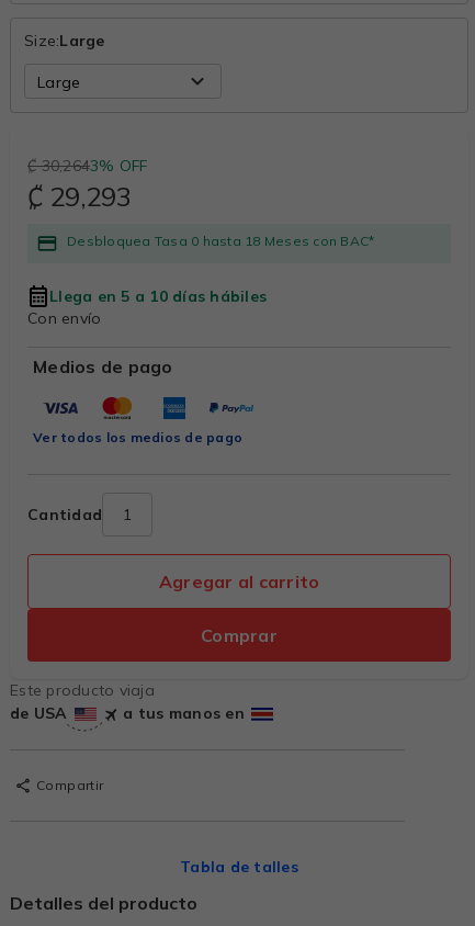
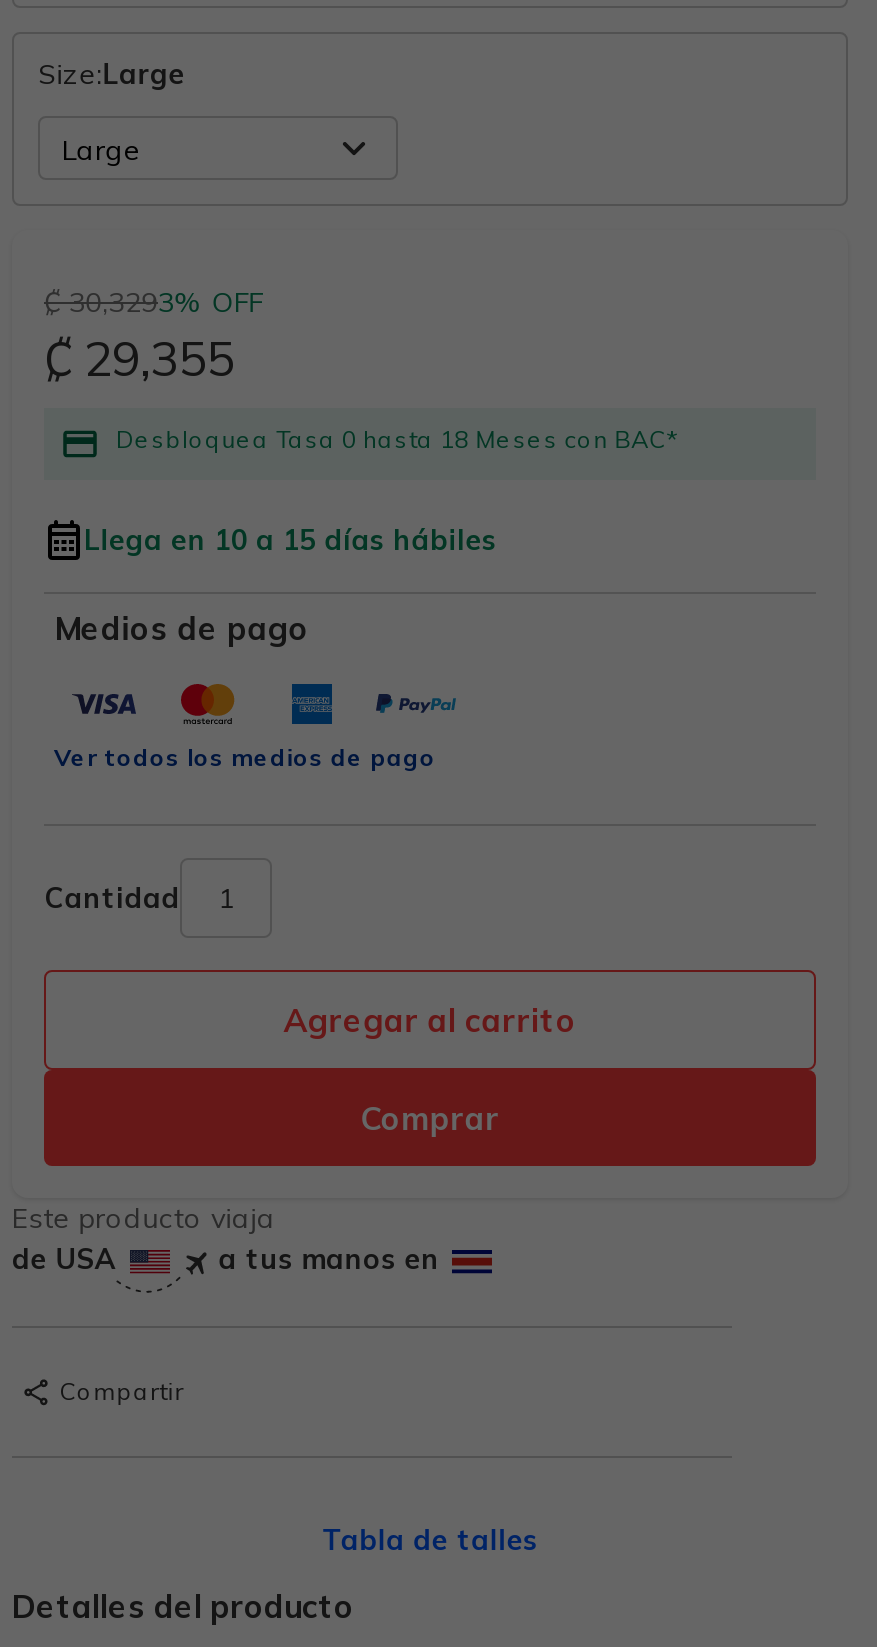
- ₡ 30,2643% OFF
+ ₡ 30,3293% OFF

- ₡ 29,293
+ ₡ 29,355

- Llega en 5 a 10 días hábiles
- Con envío
+ Llega en 10 a 15 días hábiles
